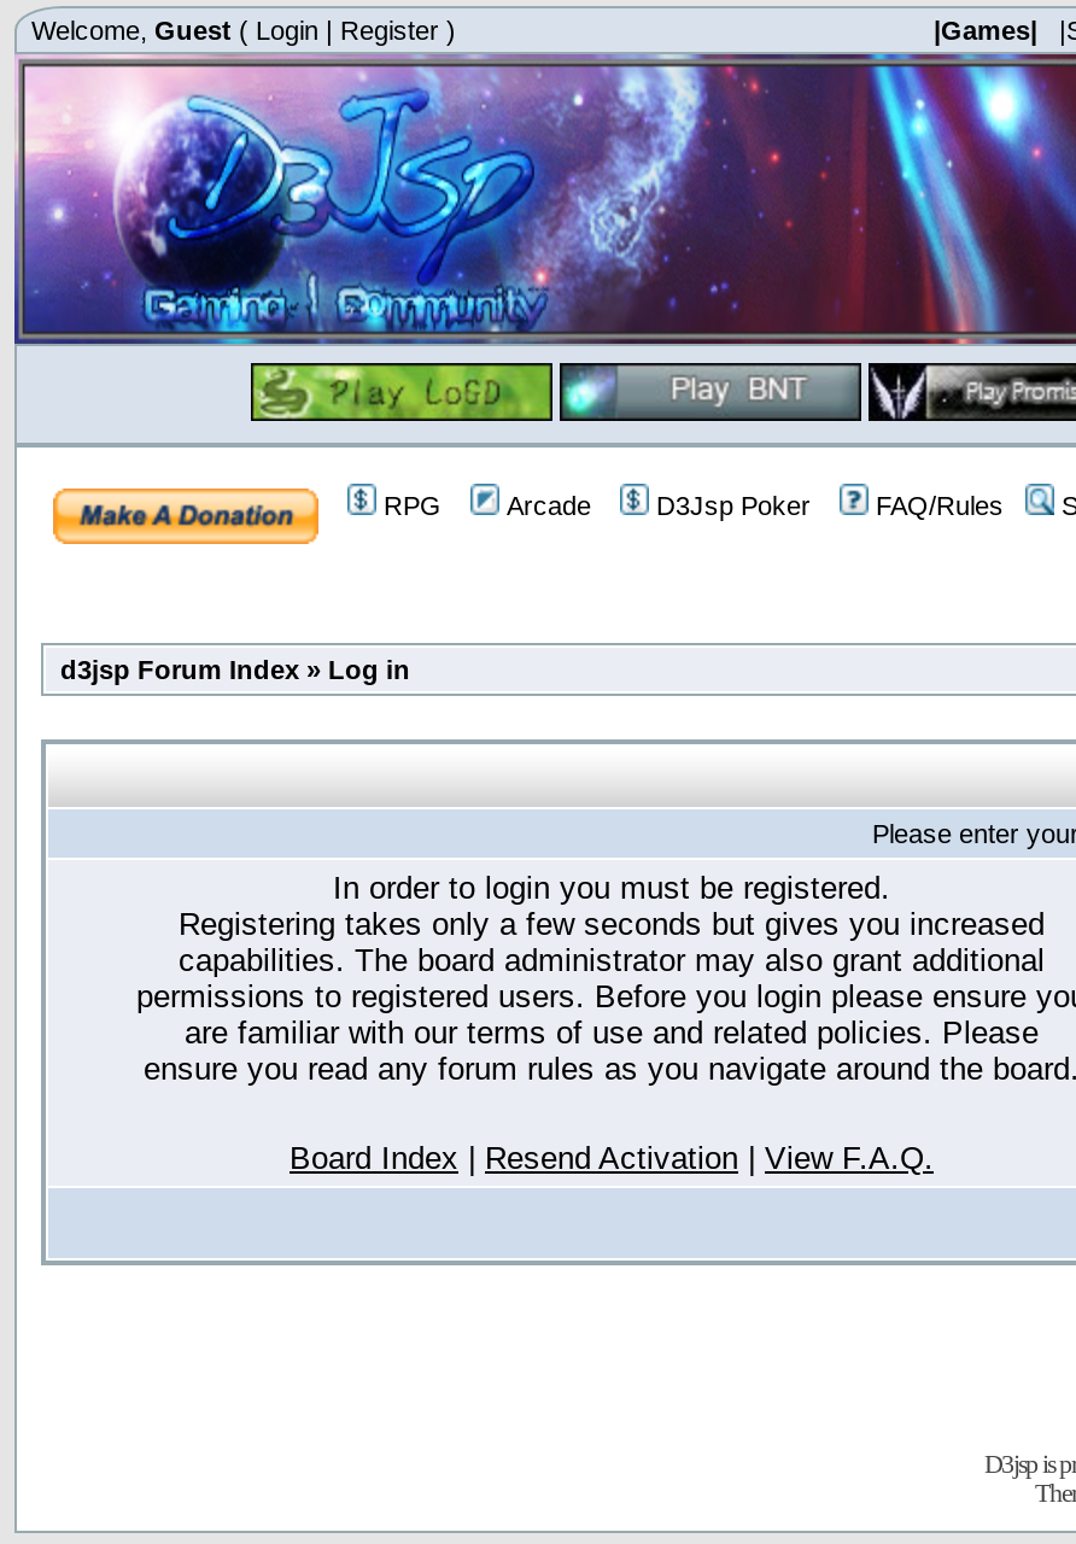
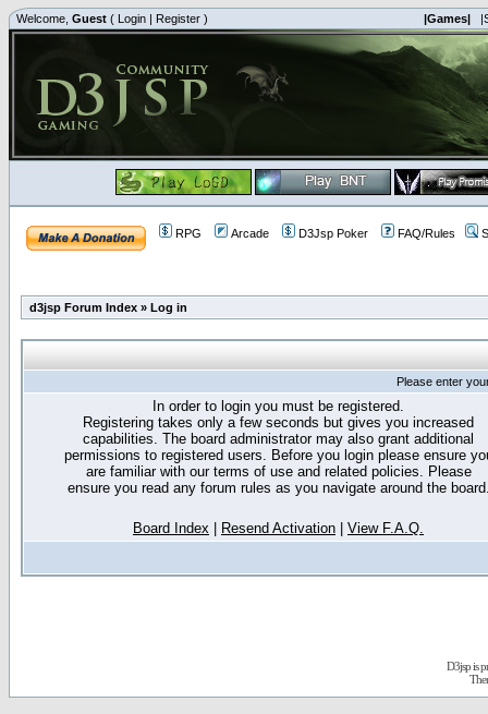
- [image]
+ [image]
